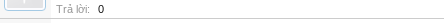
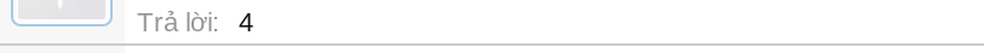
- Trả lời: 0
+ Trả lời: 4
